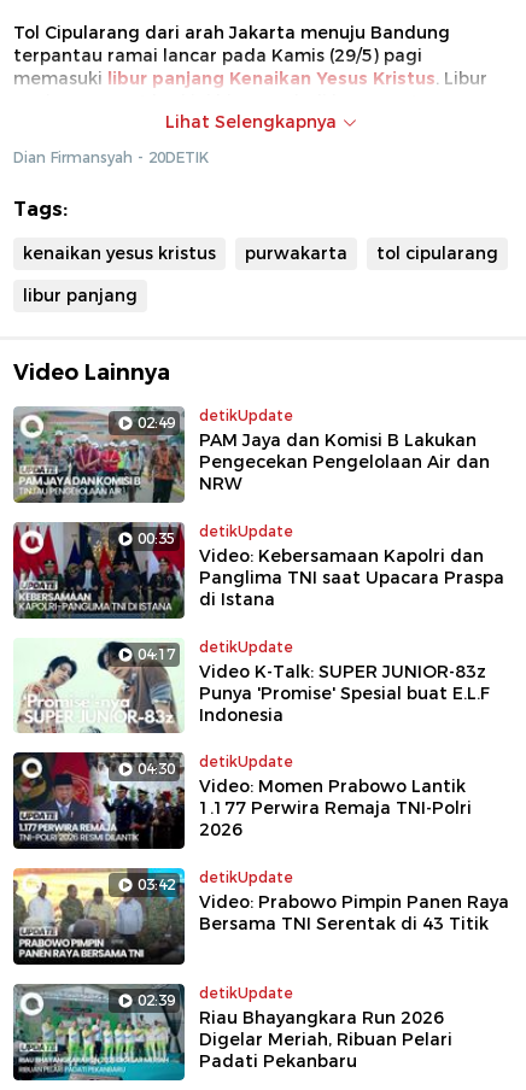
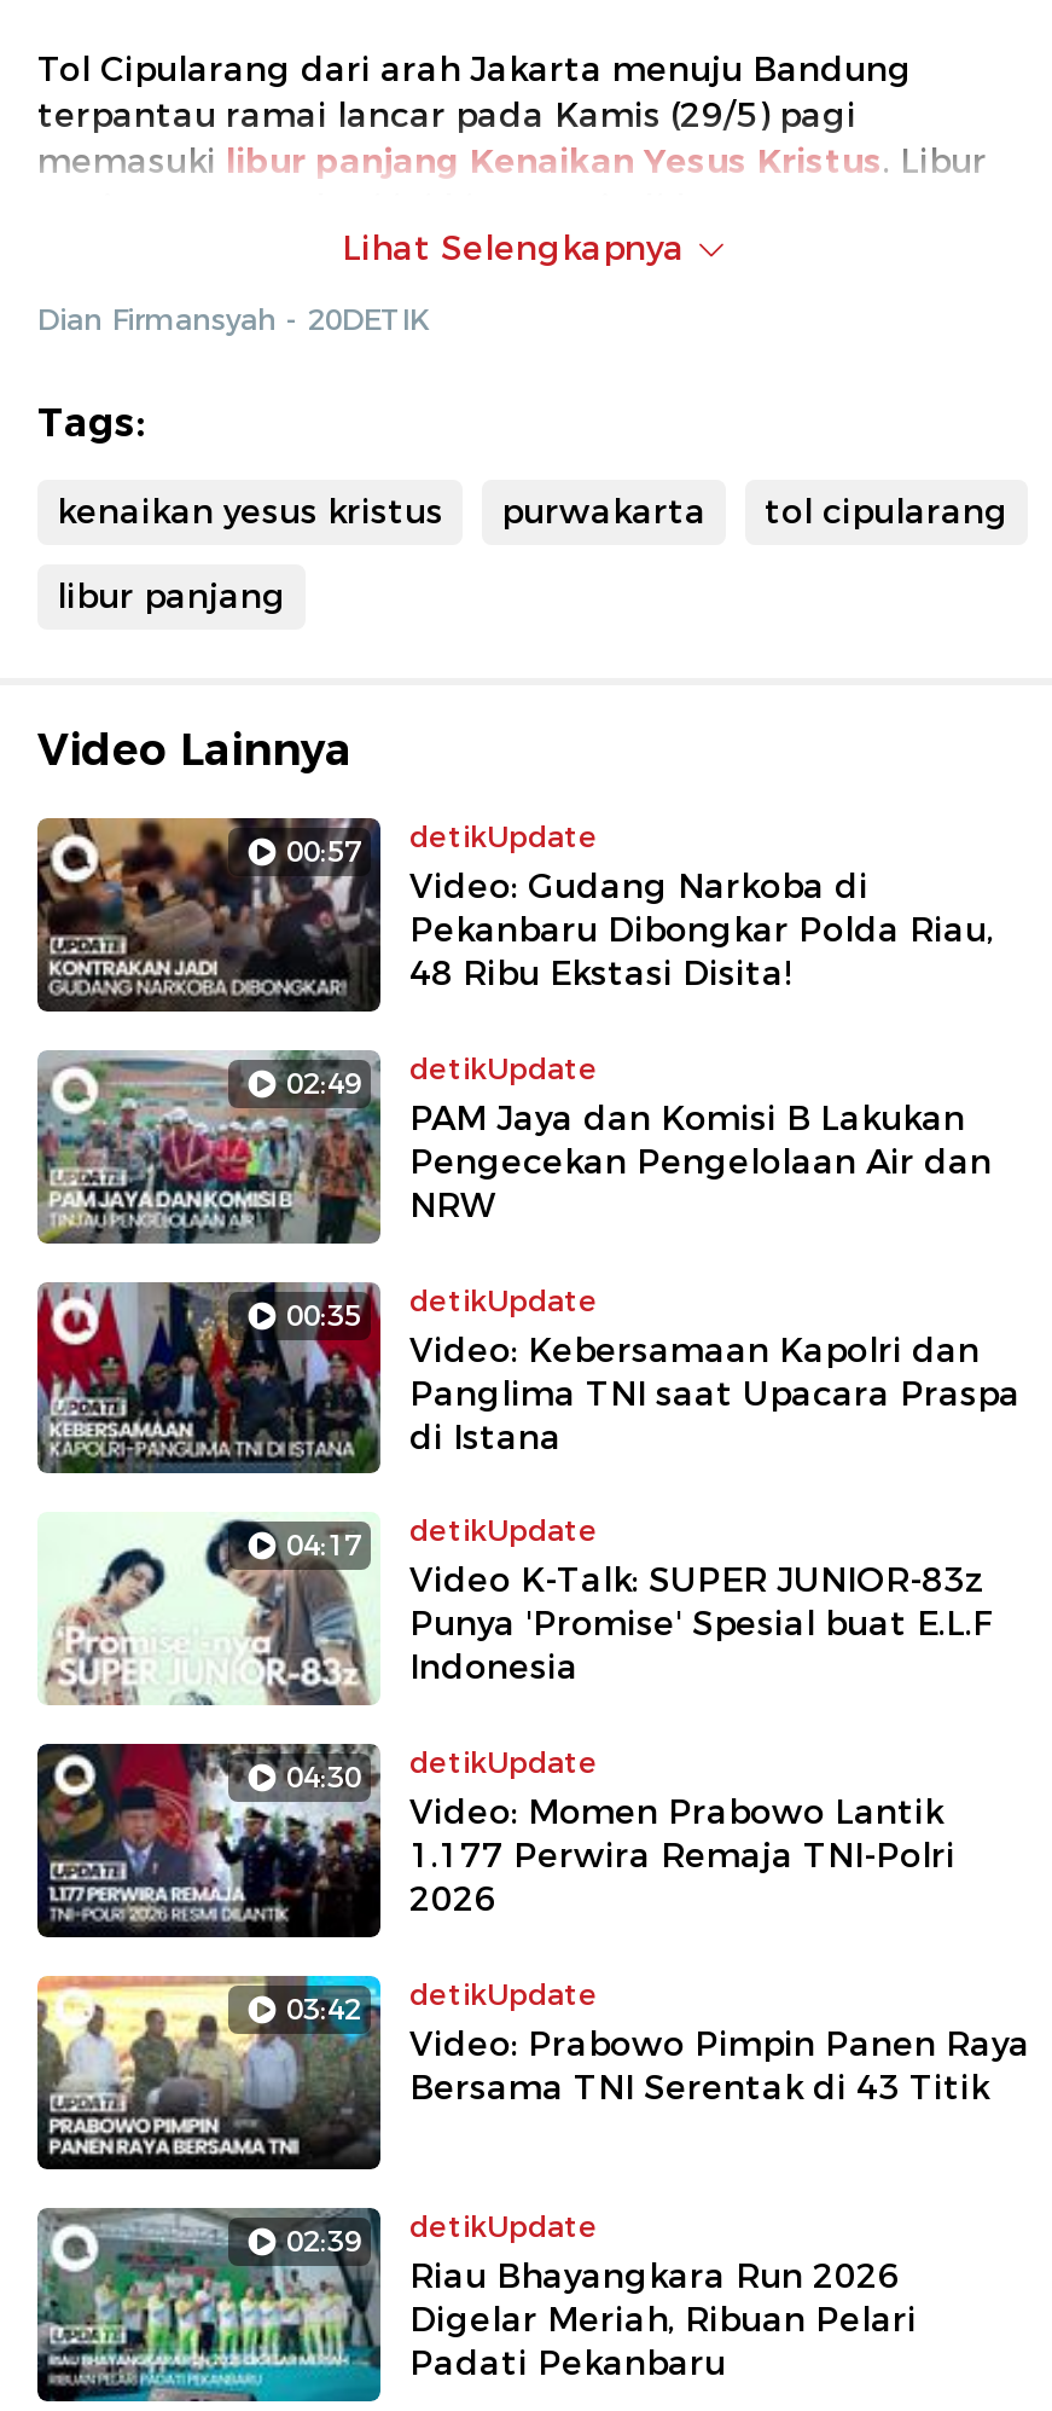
+ [image]
+ 00:57
+ detikUpdate
+ Video: Gudang Narkoba di
+ Pekanbaru Dibongkar Polda Riau,
+ 48 Ribu Ekstasi Disita!
